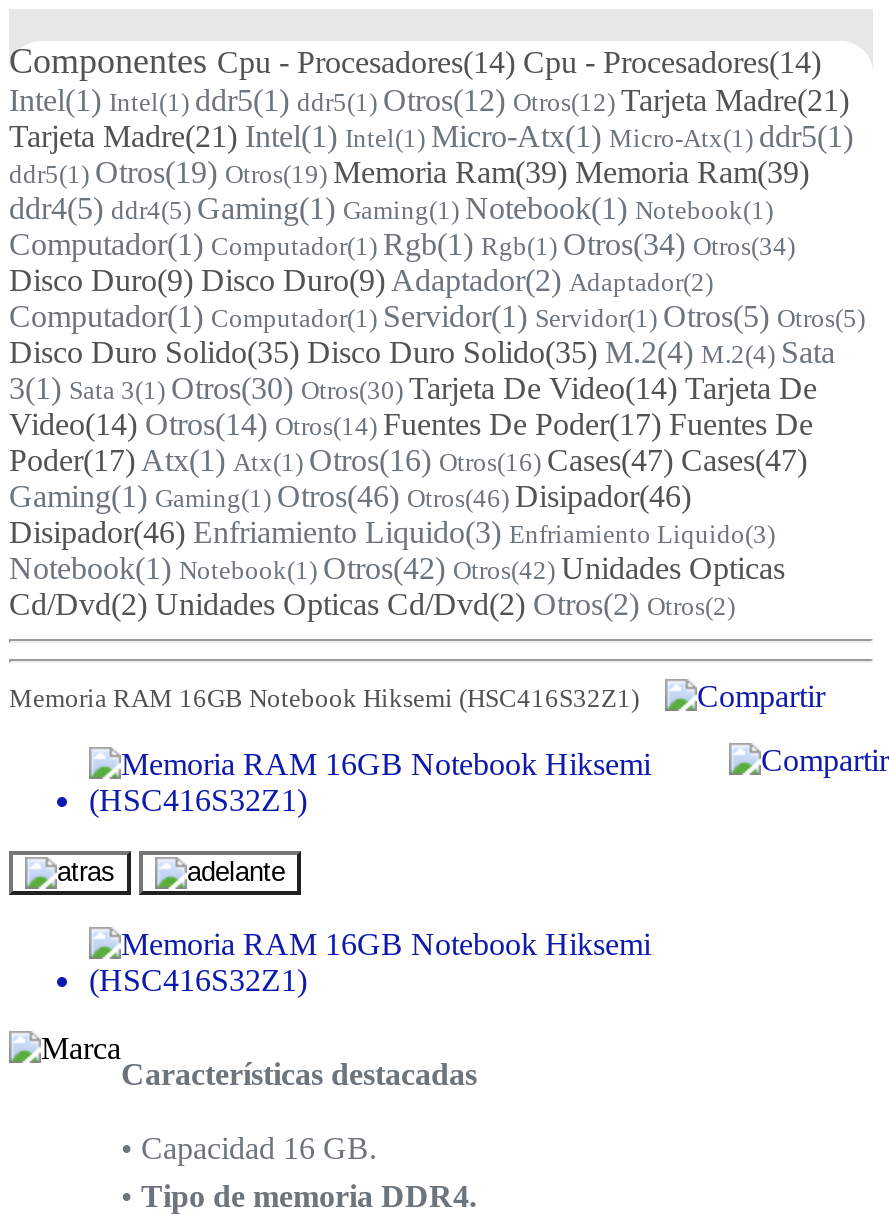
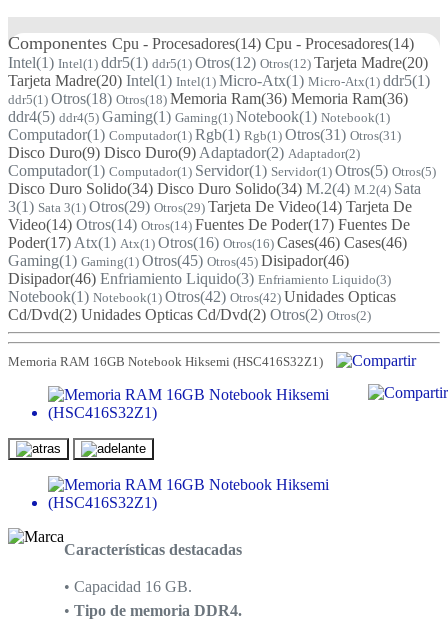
- Intel(1) Intel(1) ddr5(1) ddr5(1) Otros(12) Otros(12) Tarjeta Madre(21)
+ Intel(1) Intel(1) ddr5(1) ddr5(1) Otros(12) Otros(12) Tarjeta Madre(20)

- Tarjeta Madre(21) Intel(1) Intel(1) Micro-Atx(1) Micro-Atx(1) ddr5(1)
+ Tarjeta Madre(20) Intel(1) Intel(1) Micro-Atx(1) Micro-Atx(1) ddr5(1)

- ddr5(1) Otros(19) Otros(19) Memoria Ram(39) Memoria Ram(39)
+ ddr5(1) Otros(18) Otros(18) Memoria Ram(36) Memoria Ram(36)

- Computador(1) Computador(1) Rgb(1) Rgb(1) Otros(34) Otros(34)
+ Computador(1) Computador(1) Rgb(1) Rgb(1) Otros(31) Otros(31)

- Disco Duro Solido(35) Disco Duro Solido(35) M.2(4) M.2(4) Sata
+ Disco Duro Solido(34) Disco Duro Solido(34) M.2(4) M.2(4) Sata

- 3(1) Sata 3(1) Otros(30) Otros(30) Tarjeta De Video(14) Tarjeta De
+ 3(1) Sata 3(1) Otros(29) Otros(29) Tarjeta De Video(14) Tarjeta De

- Poder(17) Atx(1) Atx(1) Otros(16) Otros(16) Cases(47) Cases(47)
+ Poder(17) Atx(1) Atx(1) Otros(16) Otros(16) Cases(46) Cases(46)

- Gaming(1) Gaming(1) Otros(46) Otros(46) Disipador(46)
+ Gaming(1) Gaming(1) Otros(45) Otros(45) Disipador(46)
